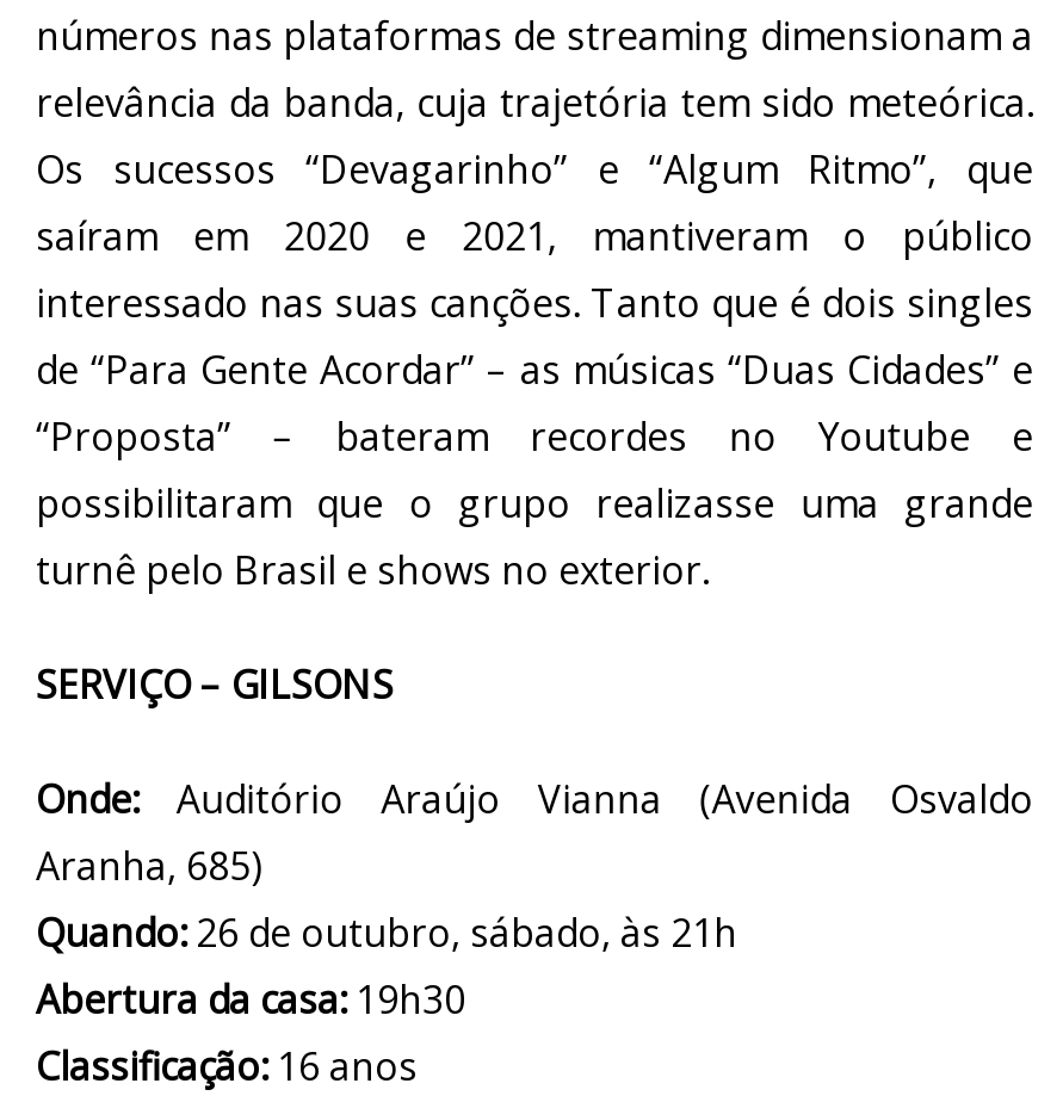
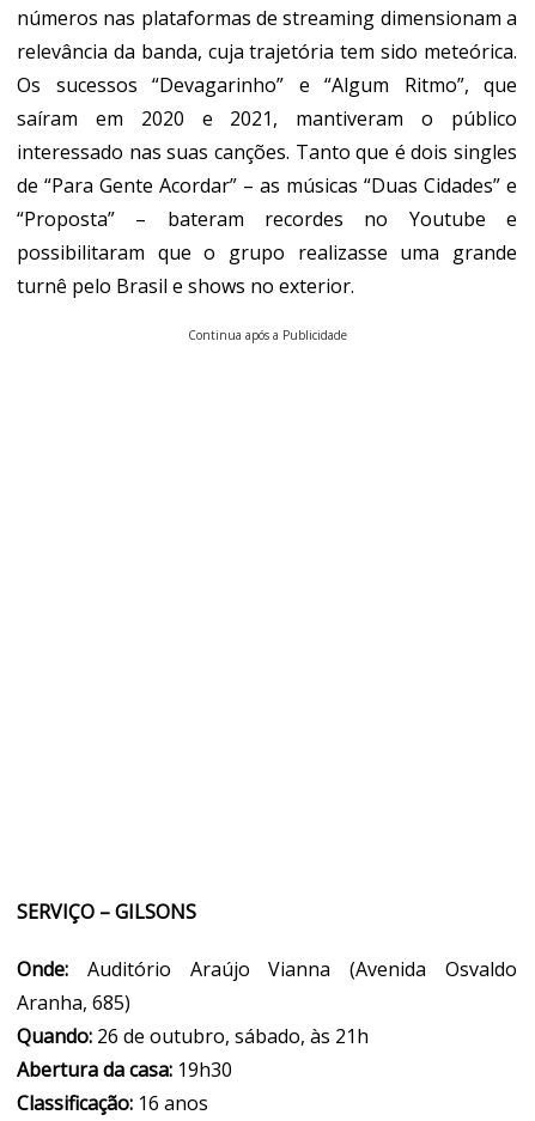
+ Continua após a Publicidade
